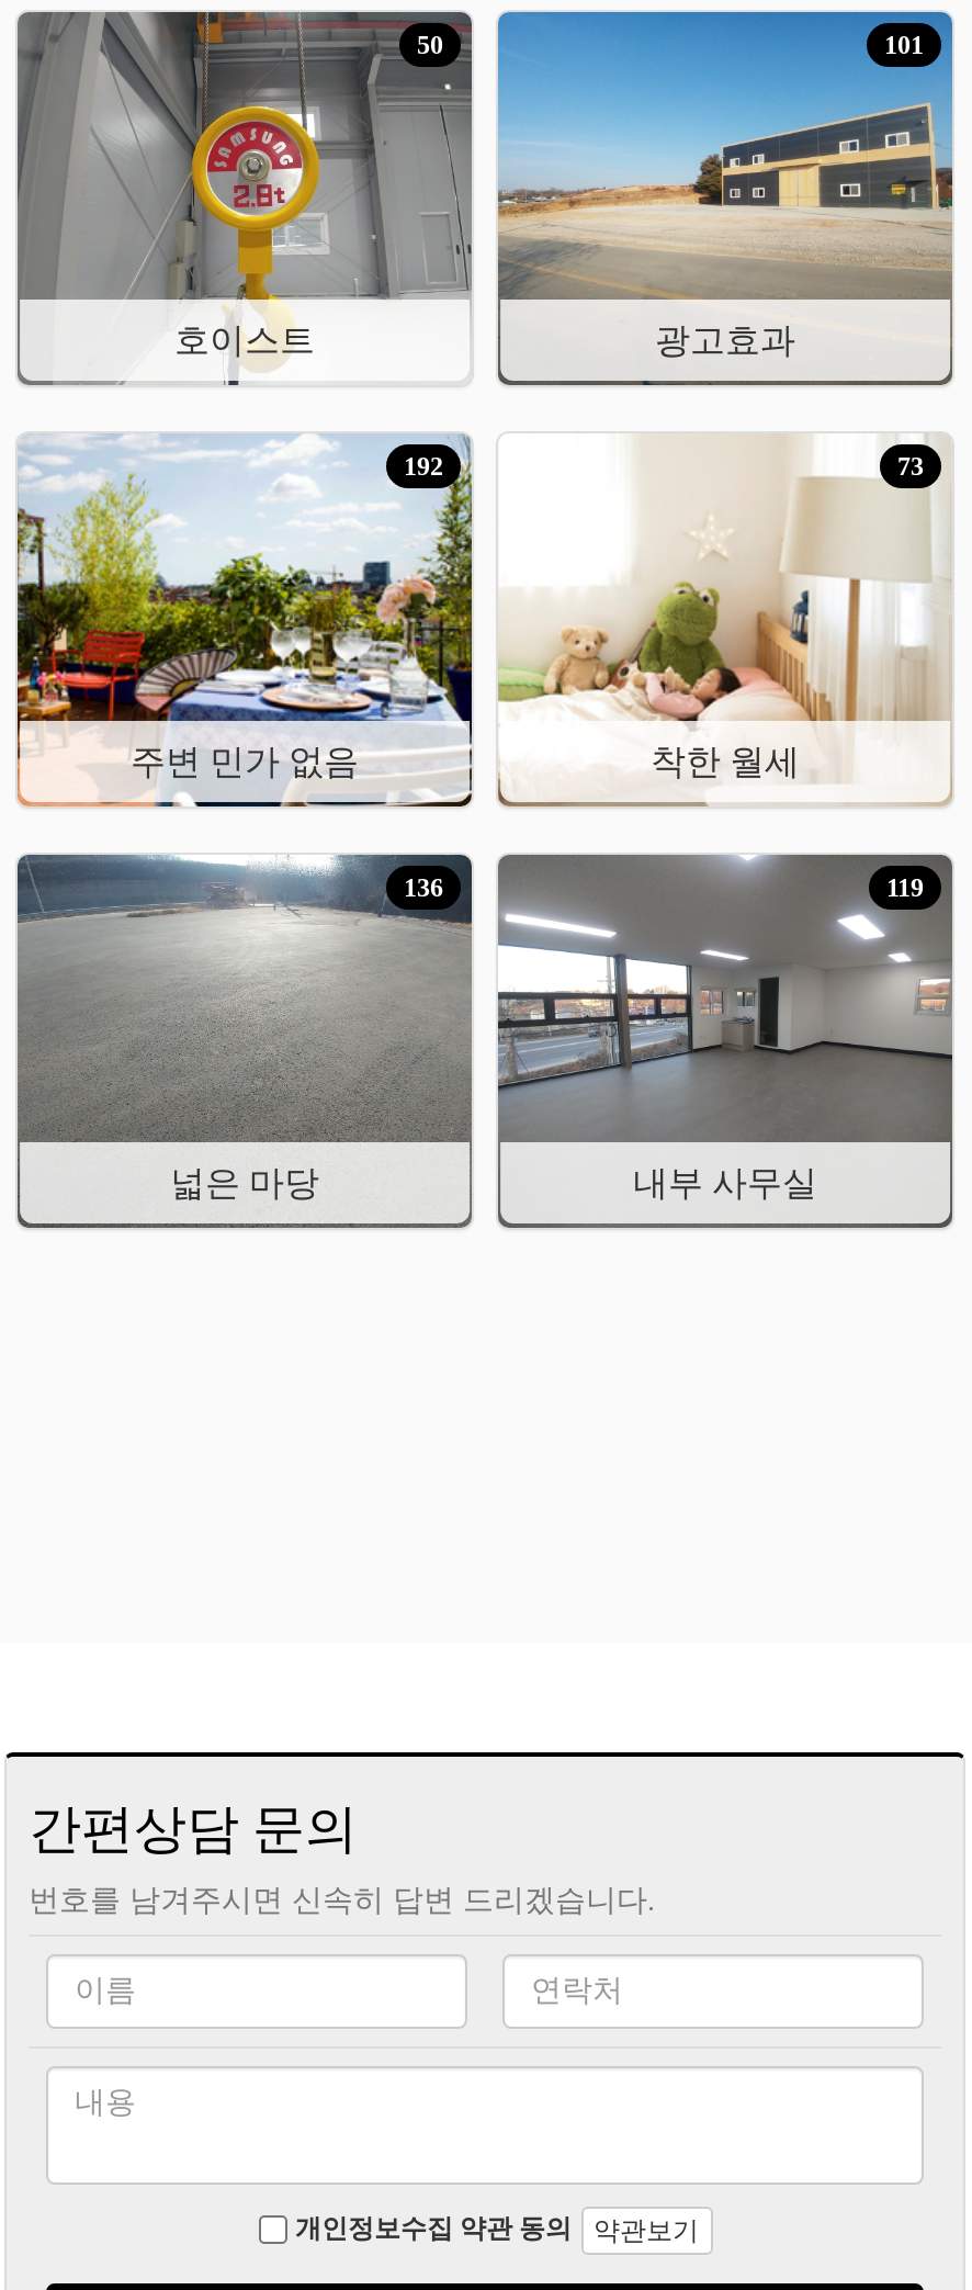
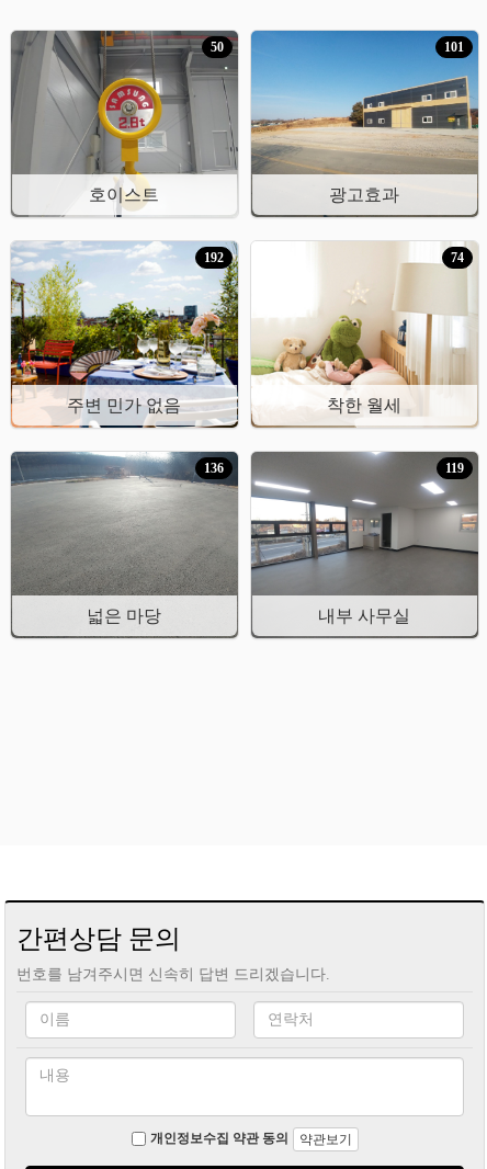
- 73
+ 74
